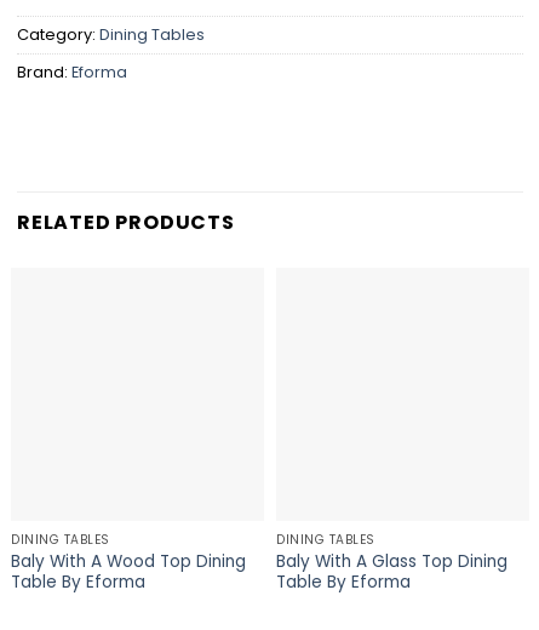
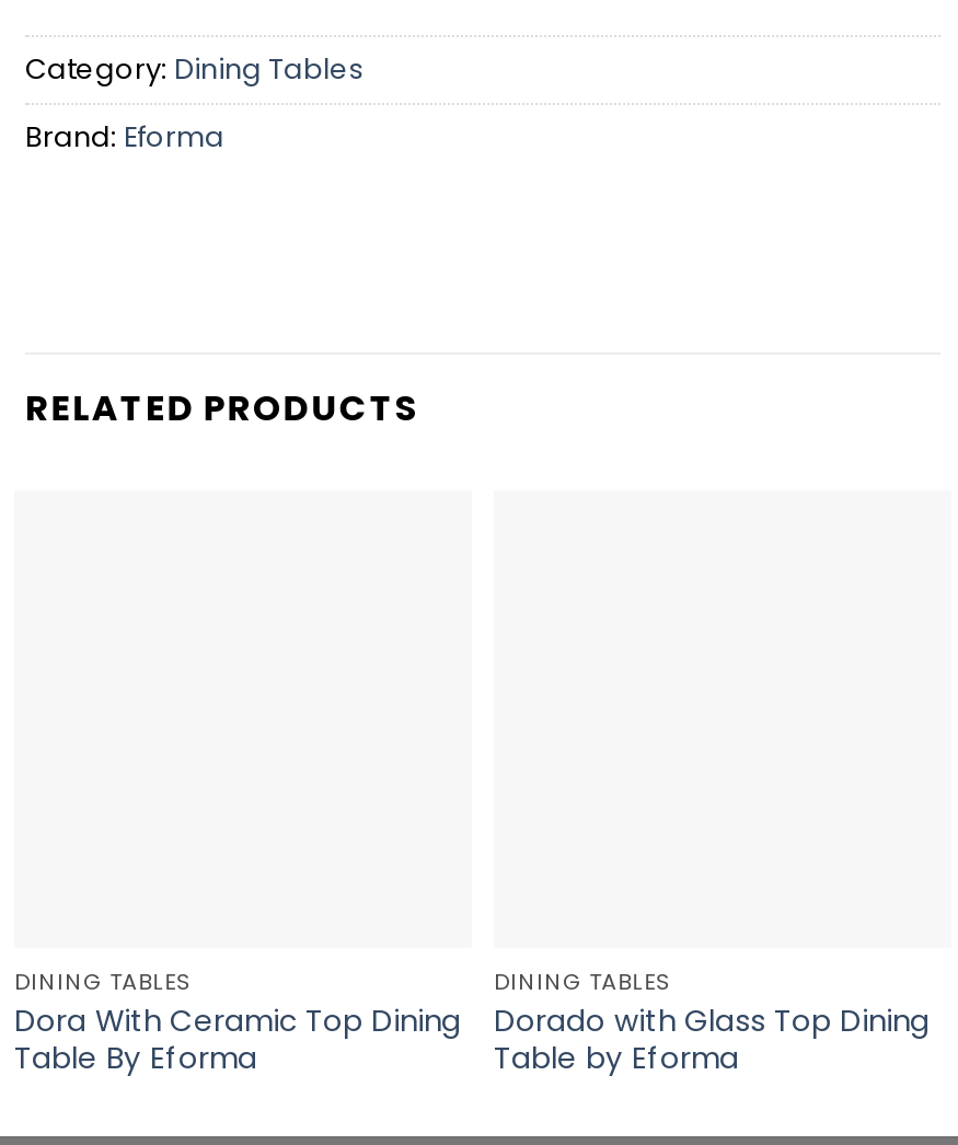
- Baly With A Wood Top Dining
+ Dora With Ceramic Top Dining

- Baly With A Glass Top Dining
- Table By Eforma
+ Dorado with Glass Top Dining
+ Table by Eforma
